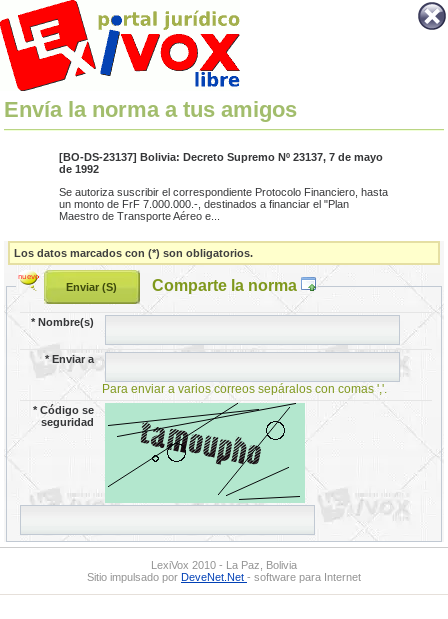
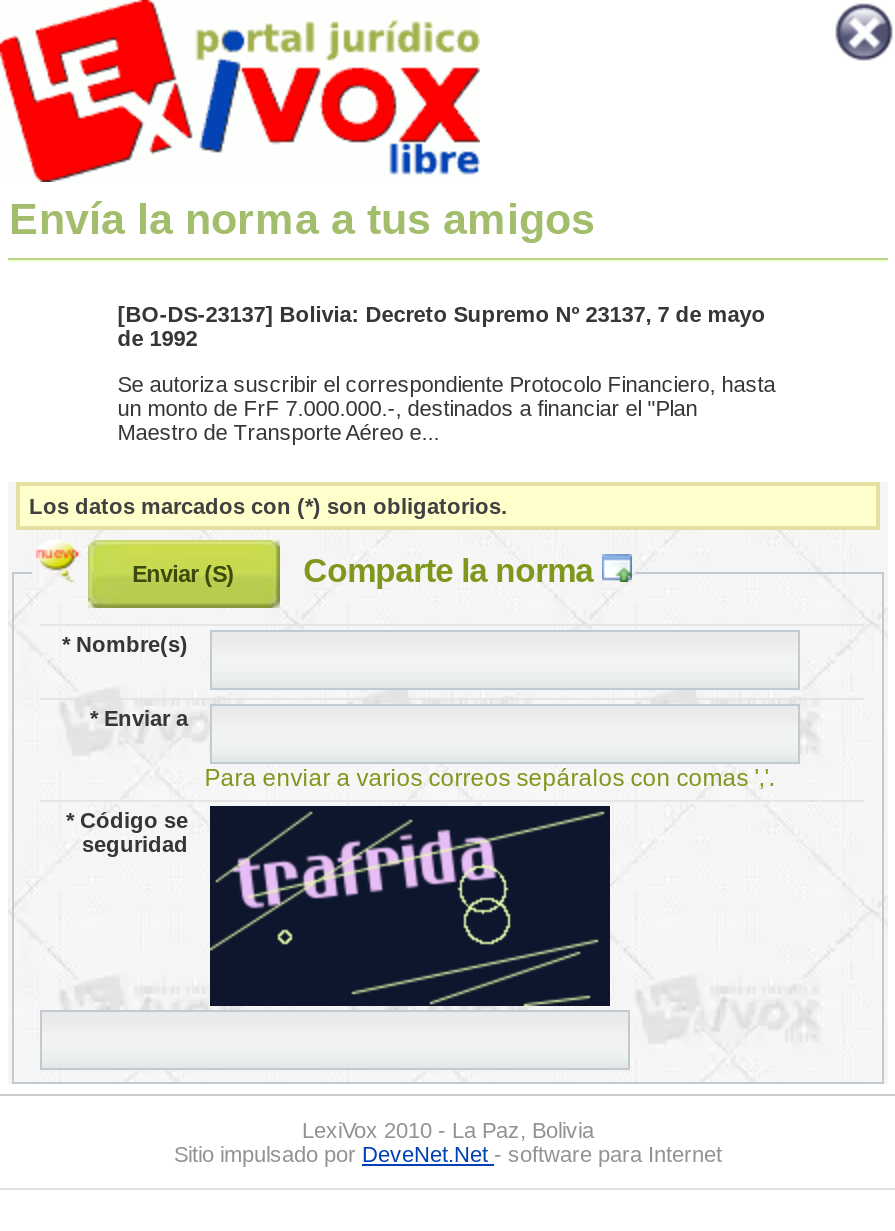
- [image]
+ [image]
